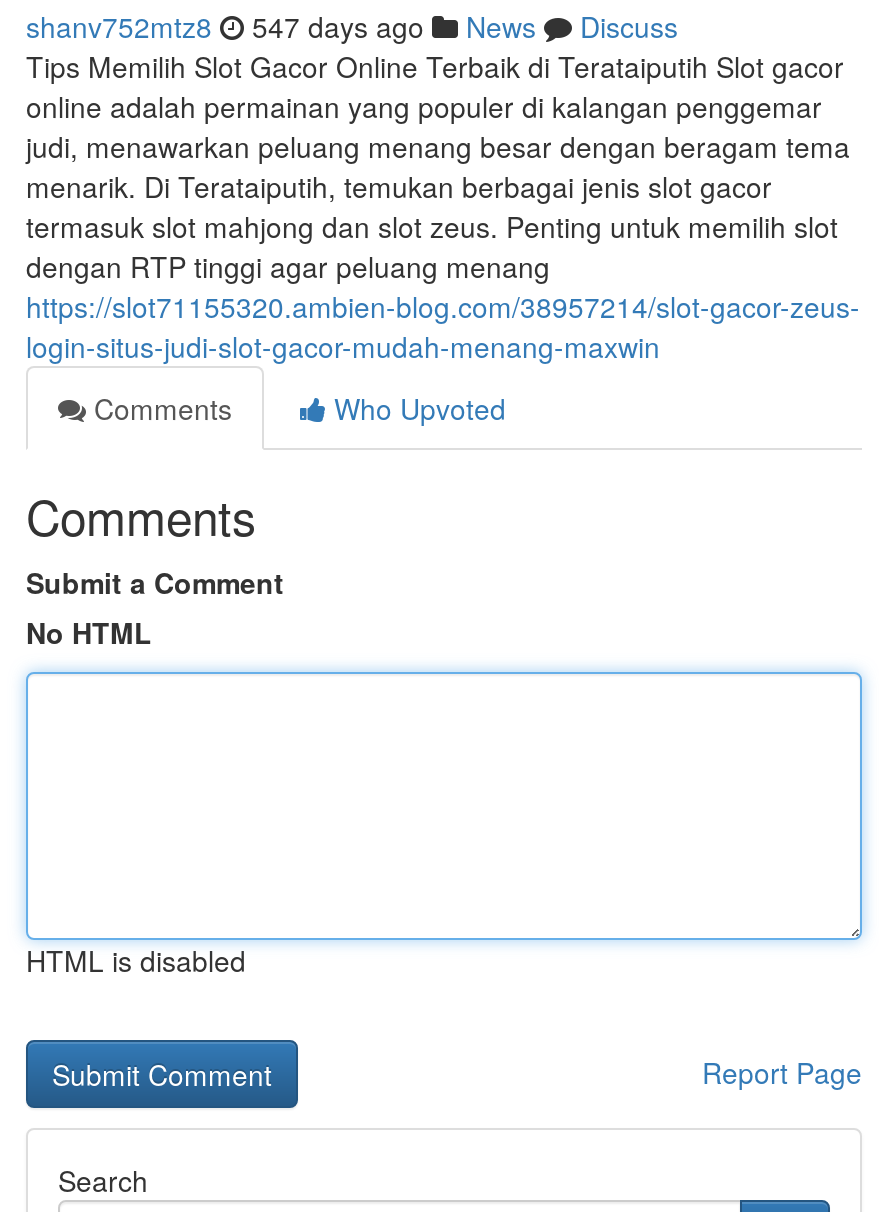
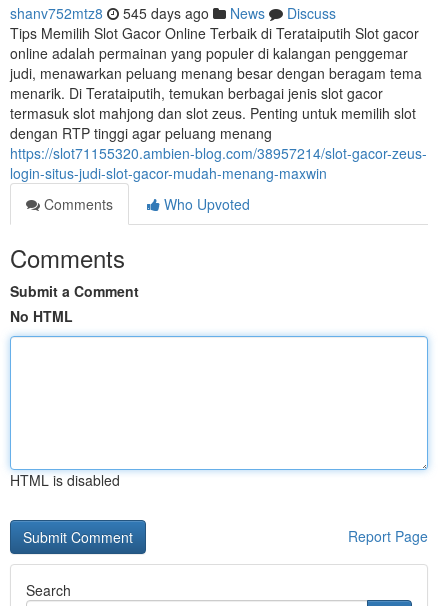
- shanv752mtz8 547 days ago News Discuss
+ shanv752mtz8 545 days ago News Discuss
